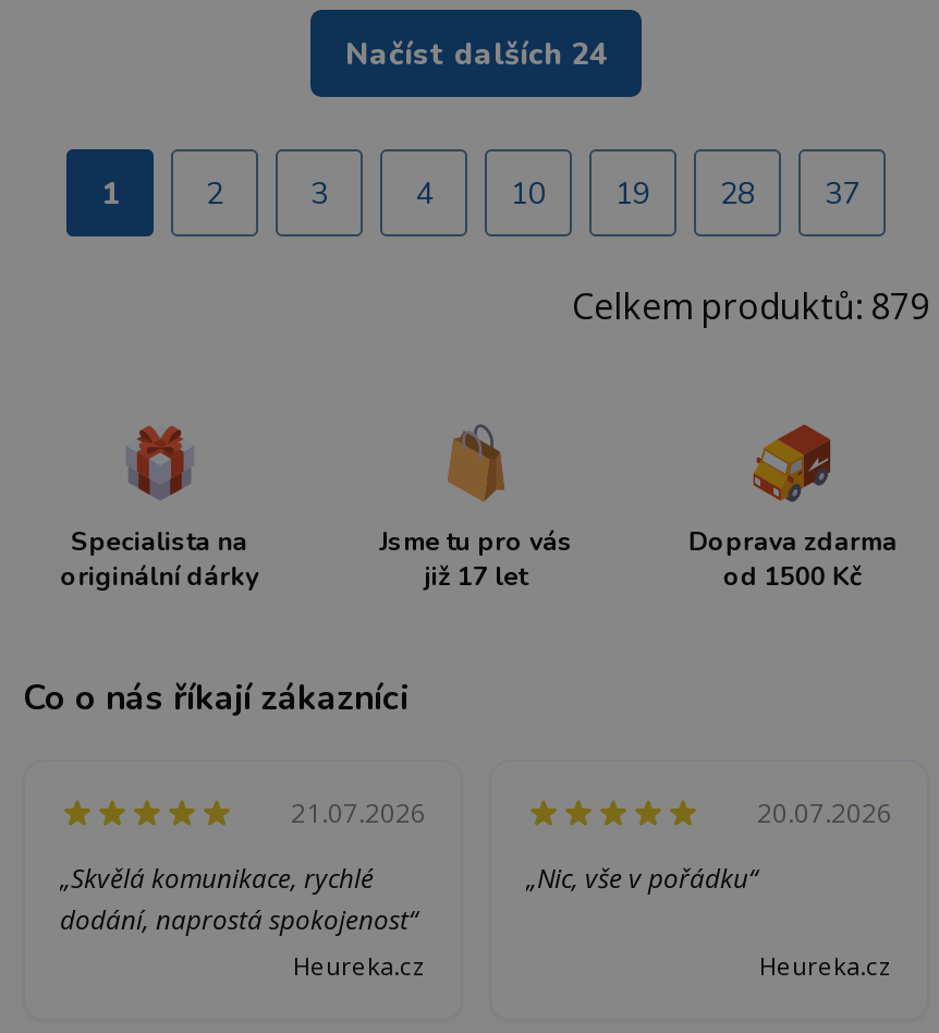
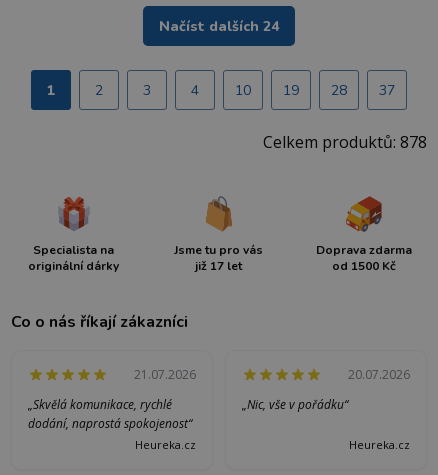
- Celkem produktů: 879
+ Celkem produktů: 878
